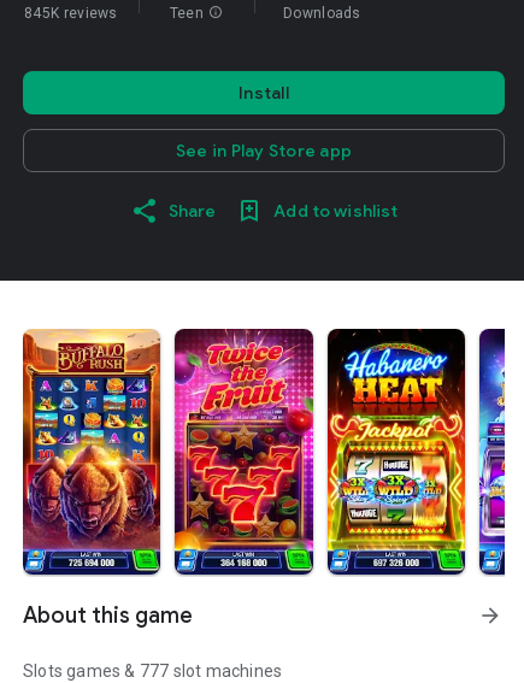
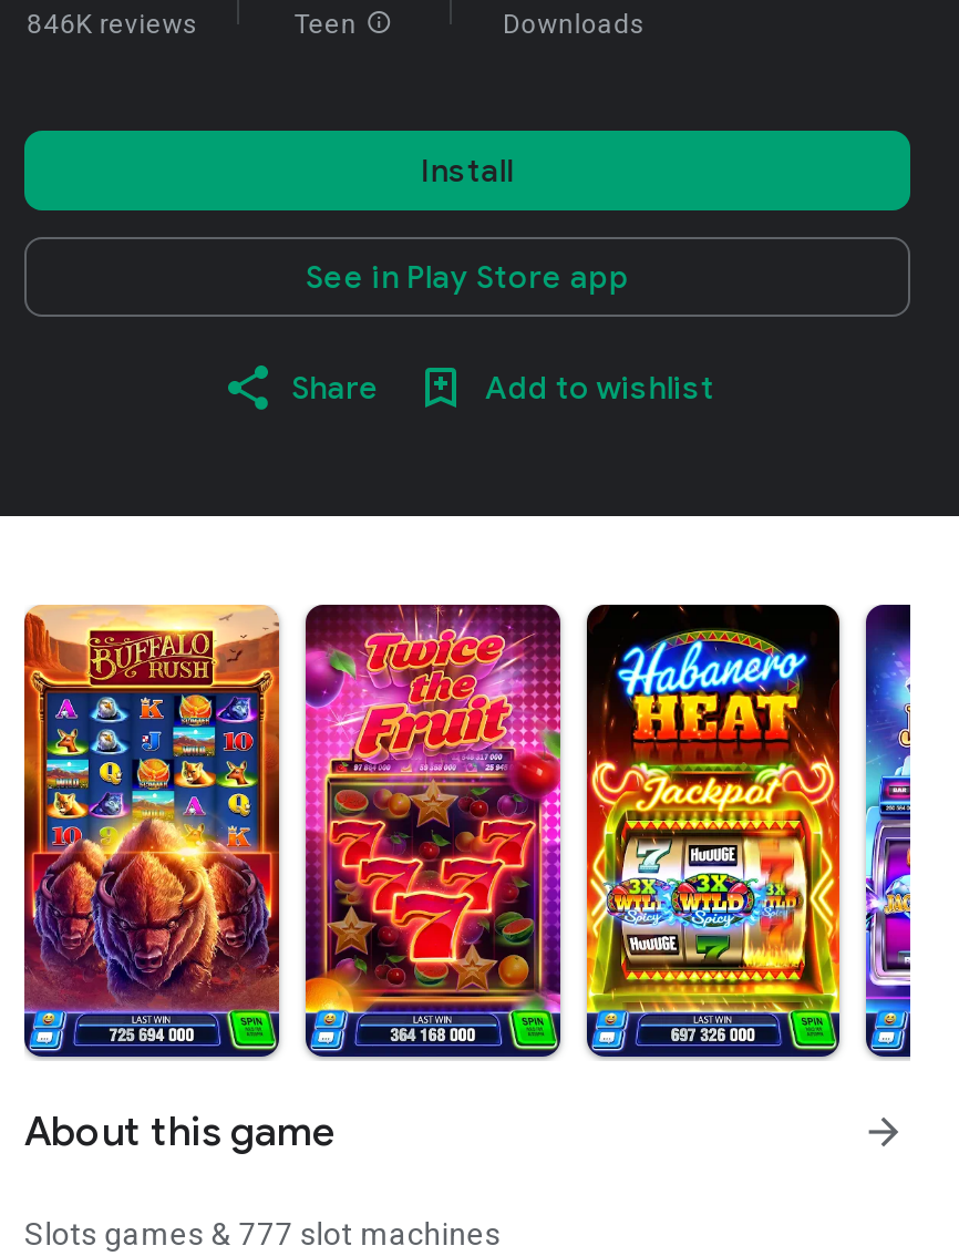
- 845K reviews
+ 846K reviews
